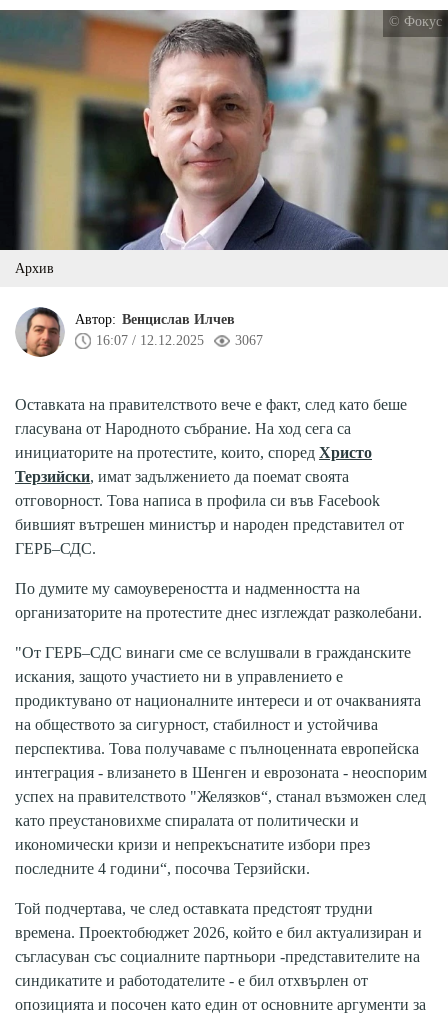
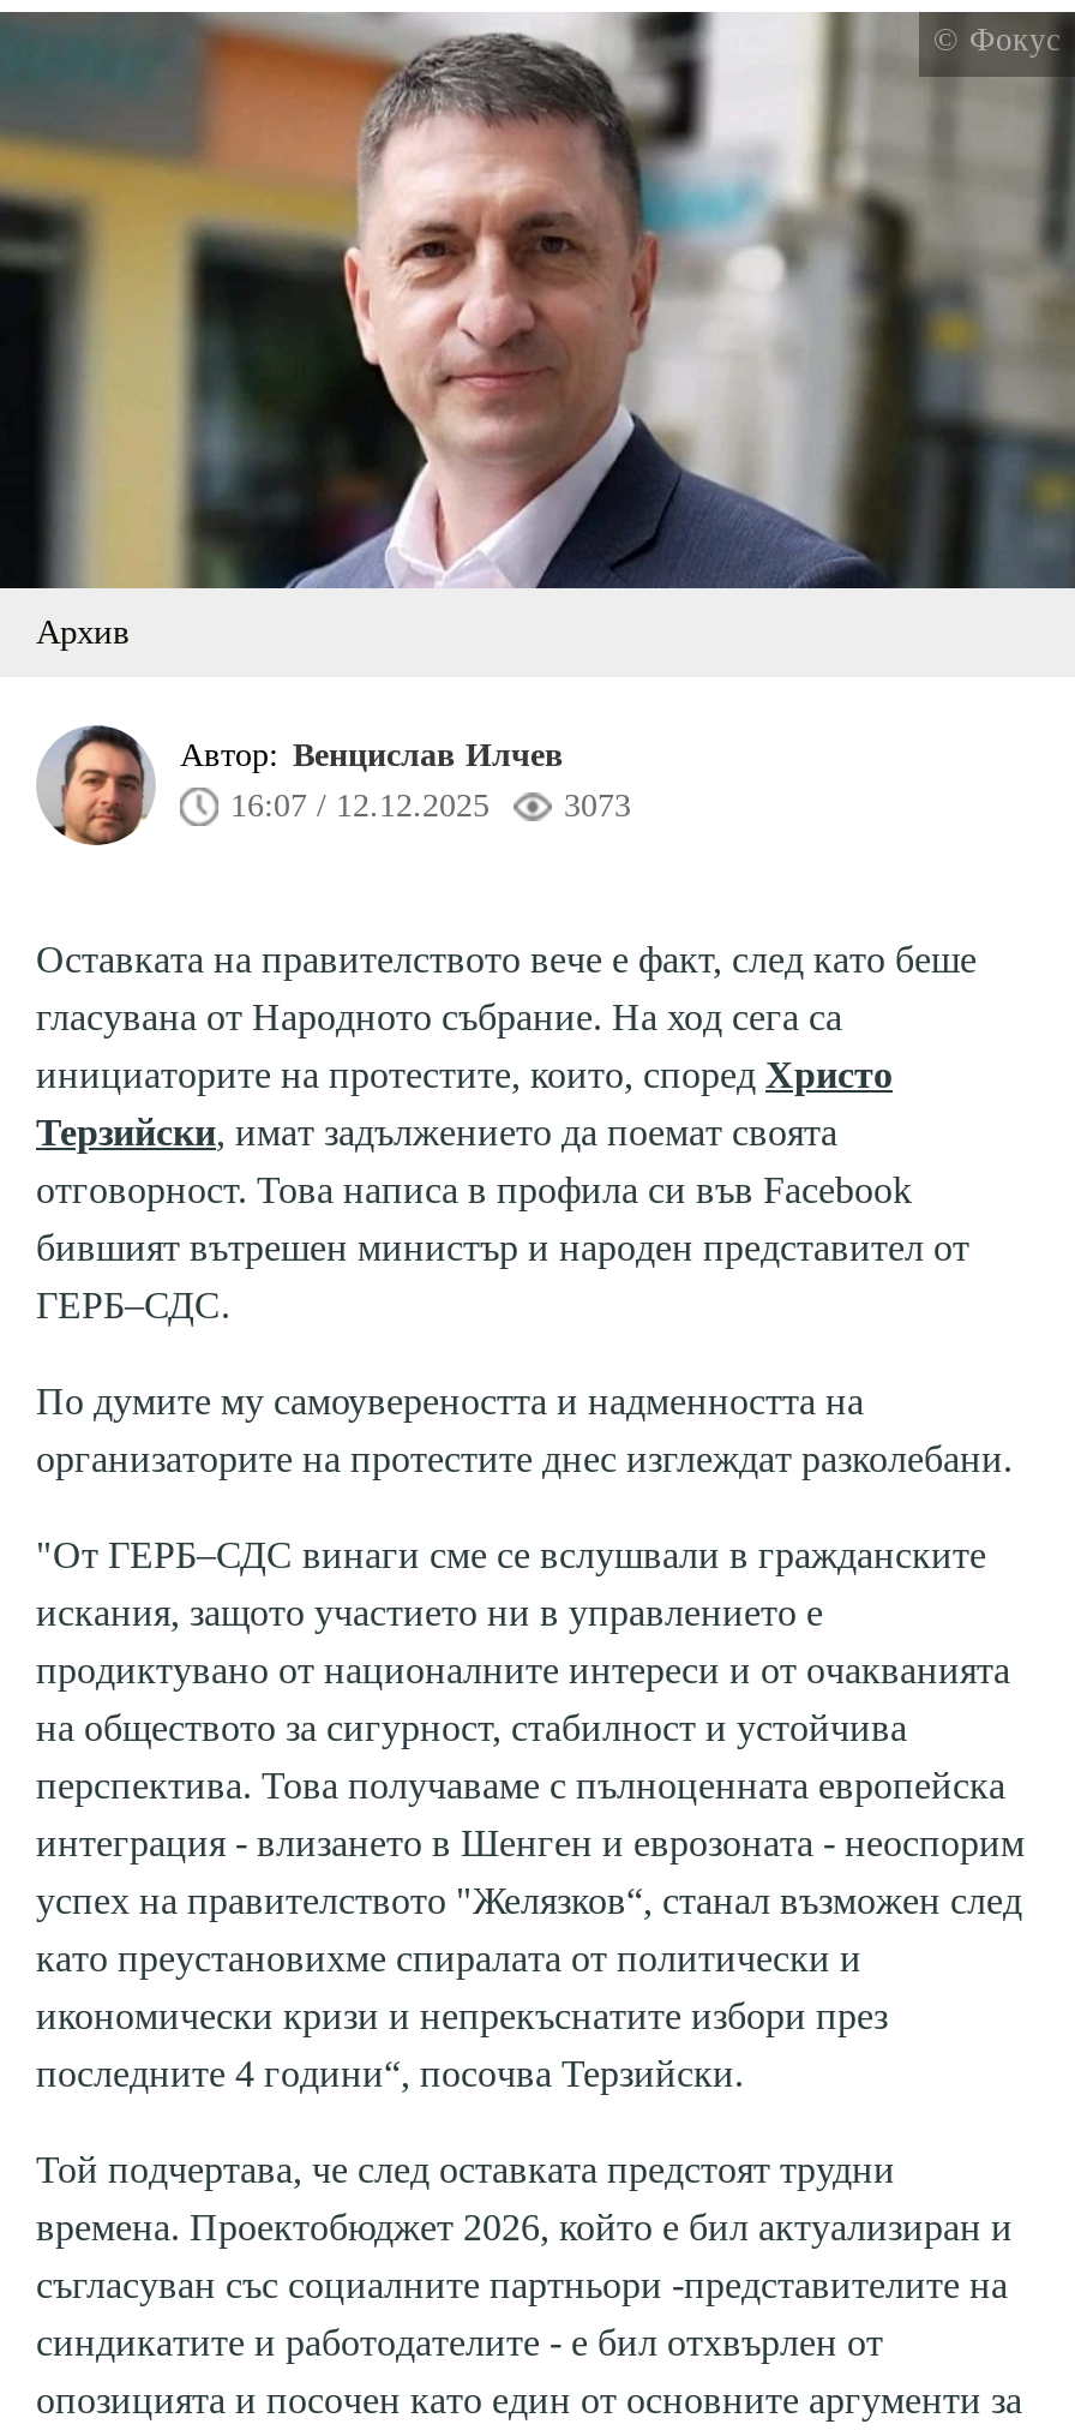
- 3067
+ 3073
